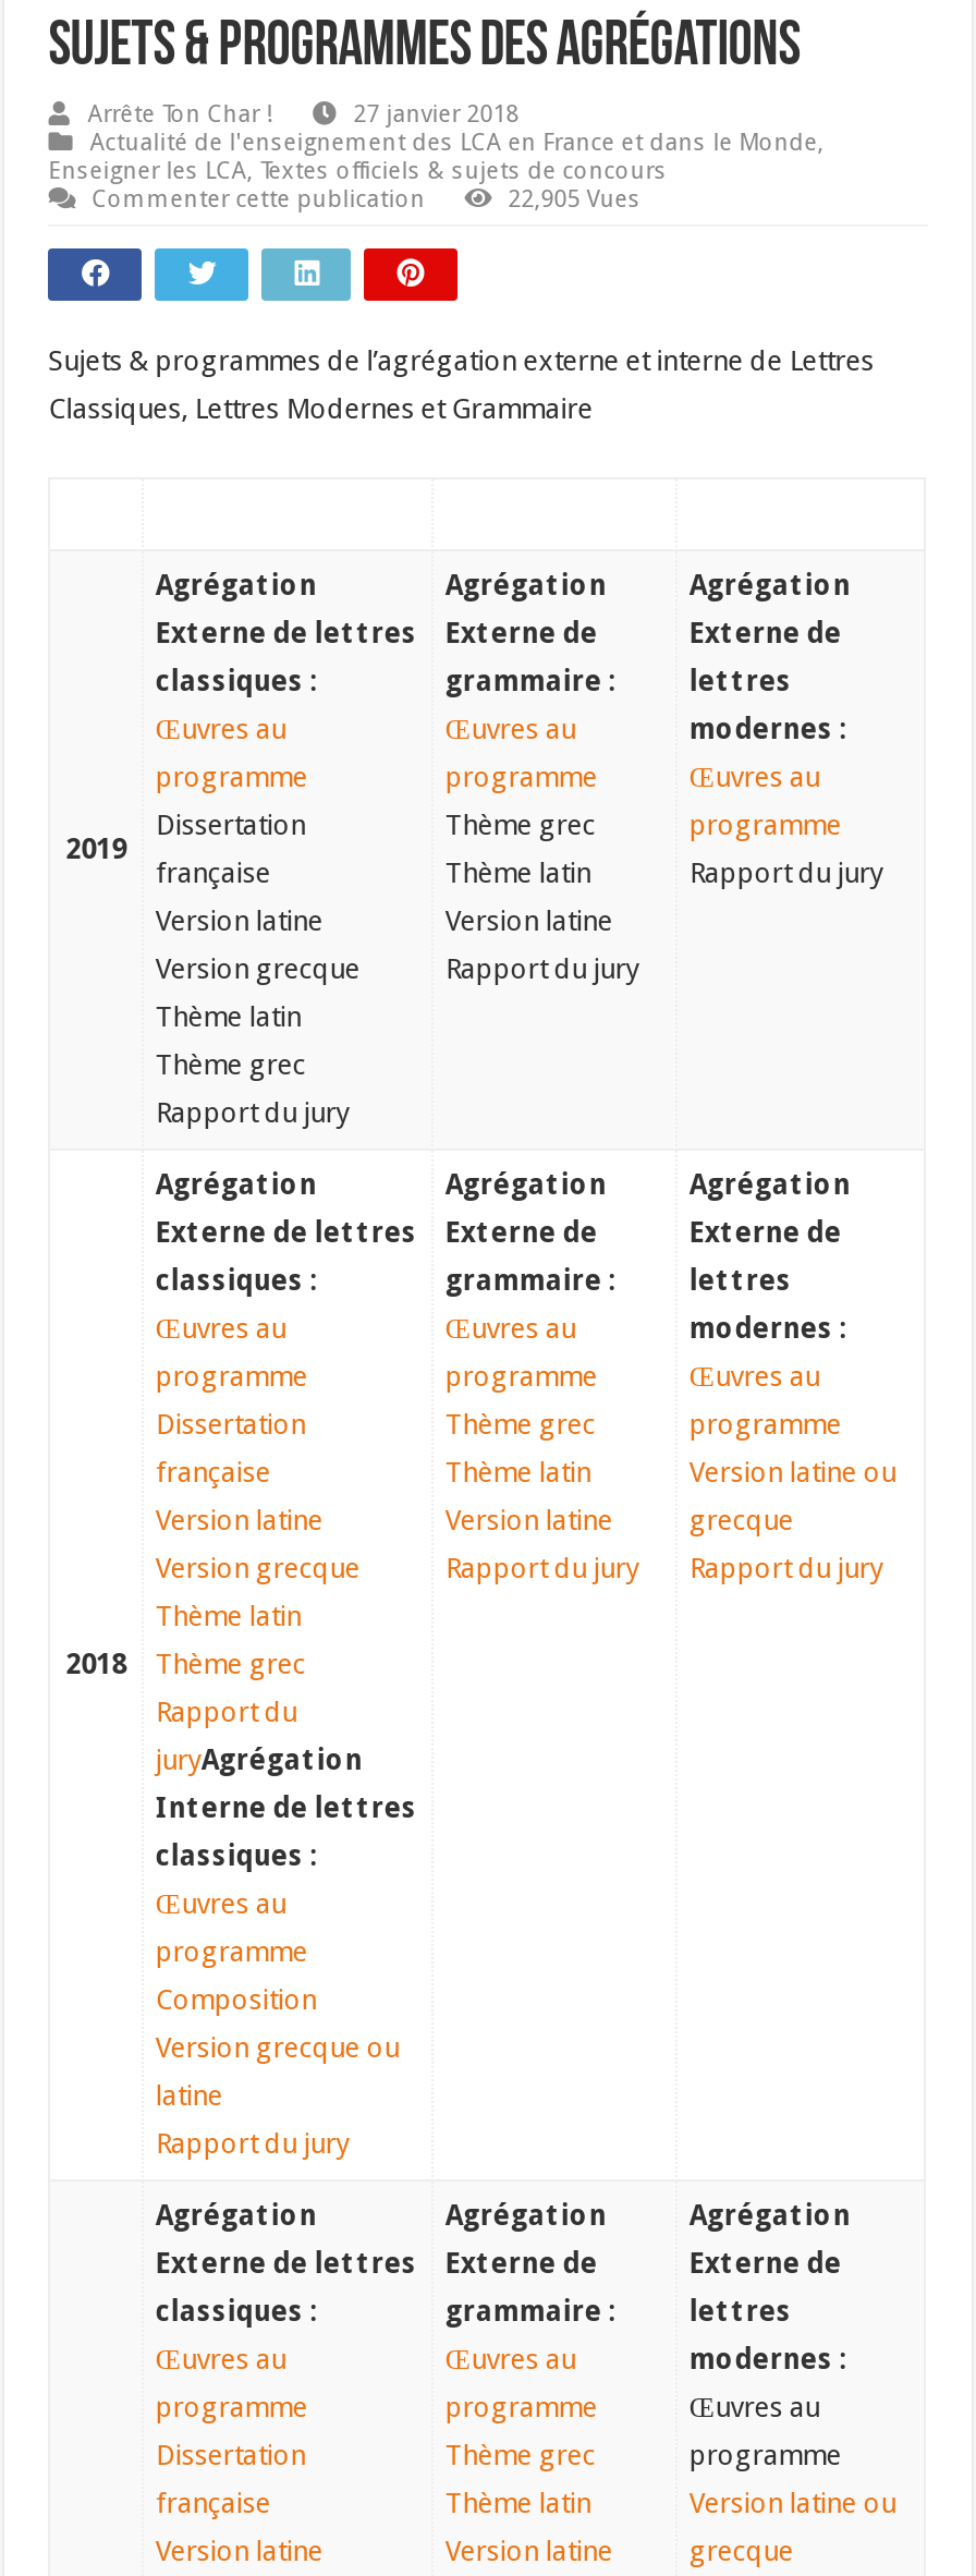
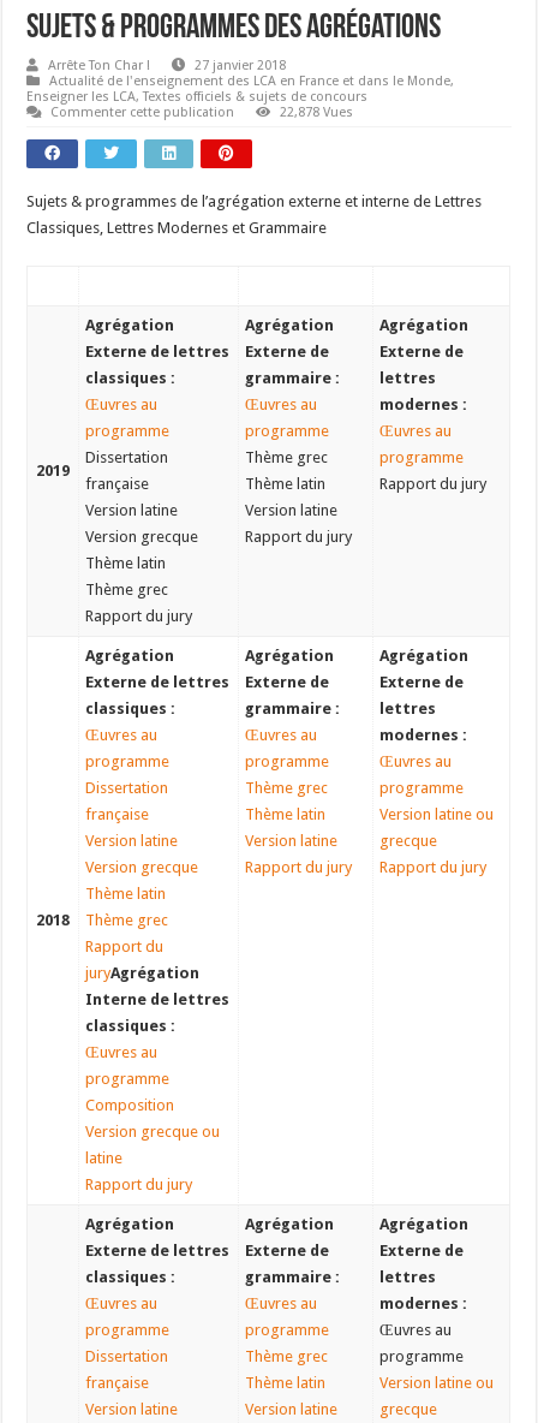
- 22,905 Vues
+ 22,878 Vues
